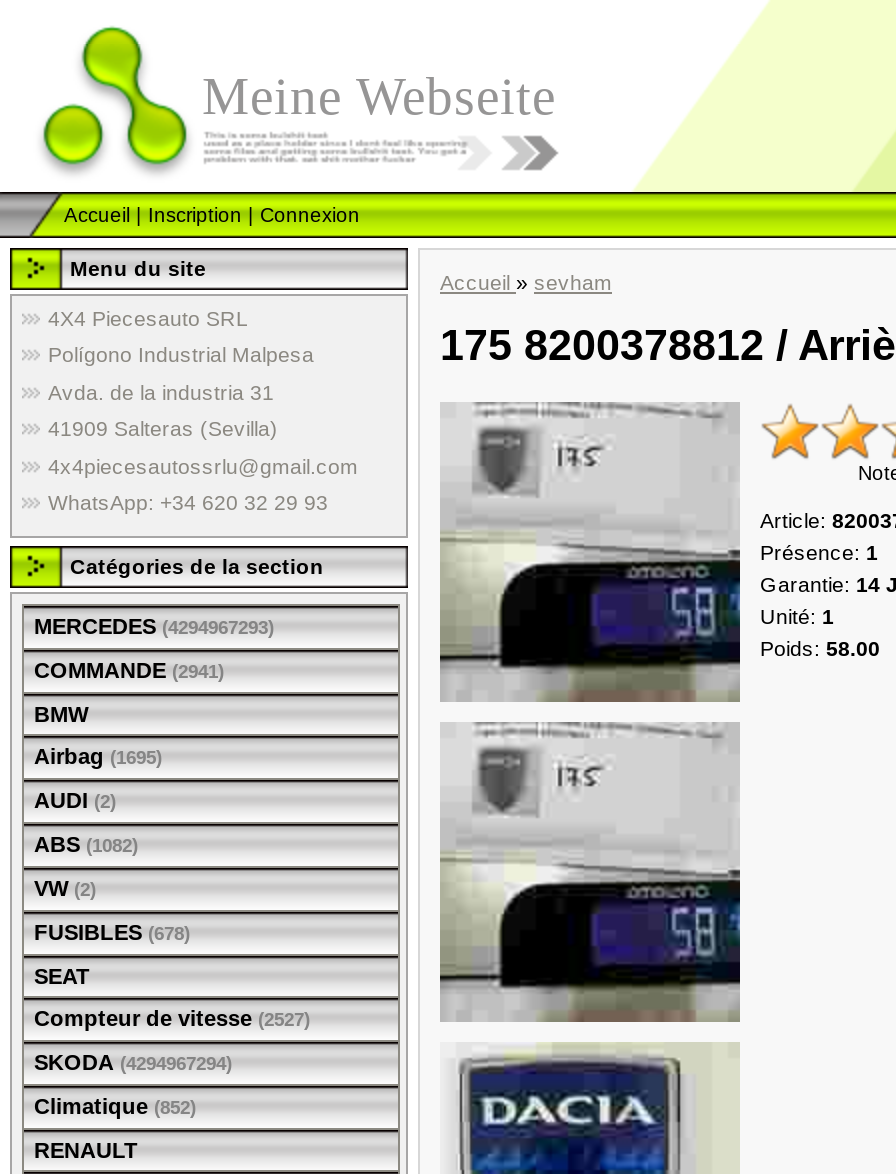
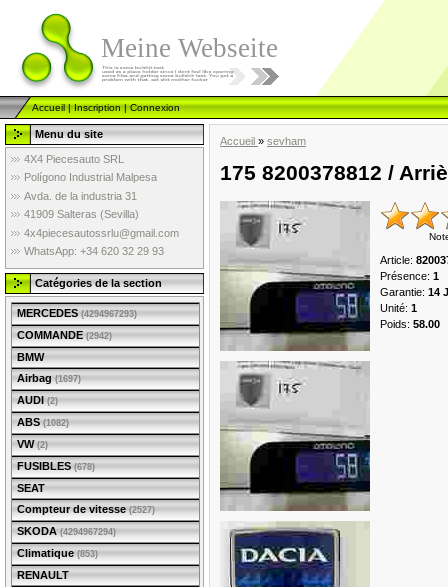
- COMMANDE (2941)
+ COMMANDE (2942)

- Airbag (1695)
+ Airbag (1697)

- Climatique (852)
+ Climatique (853)
